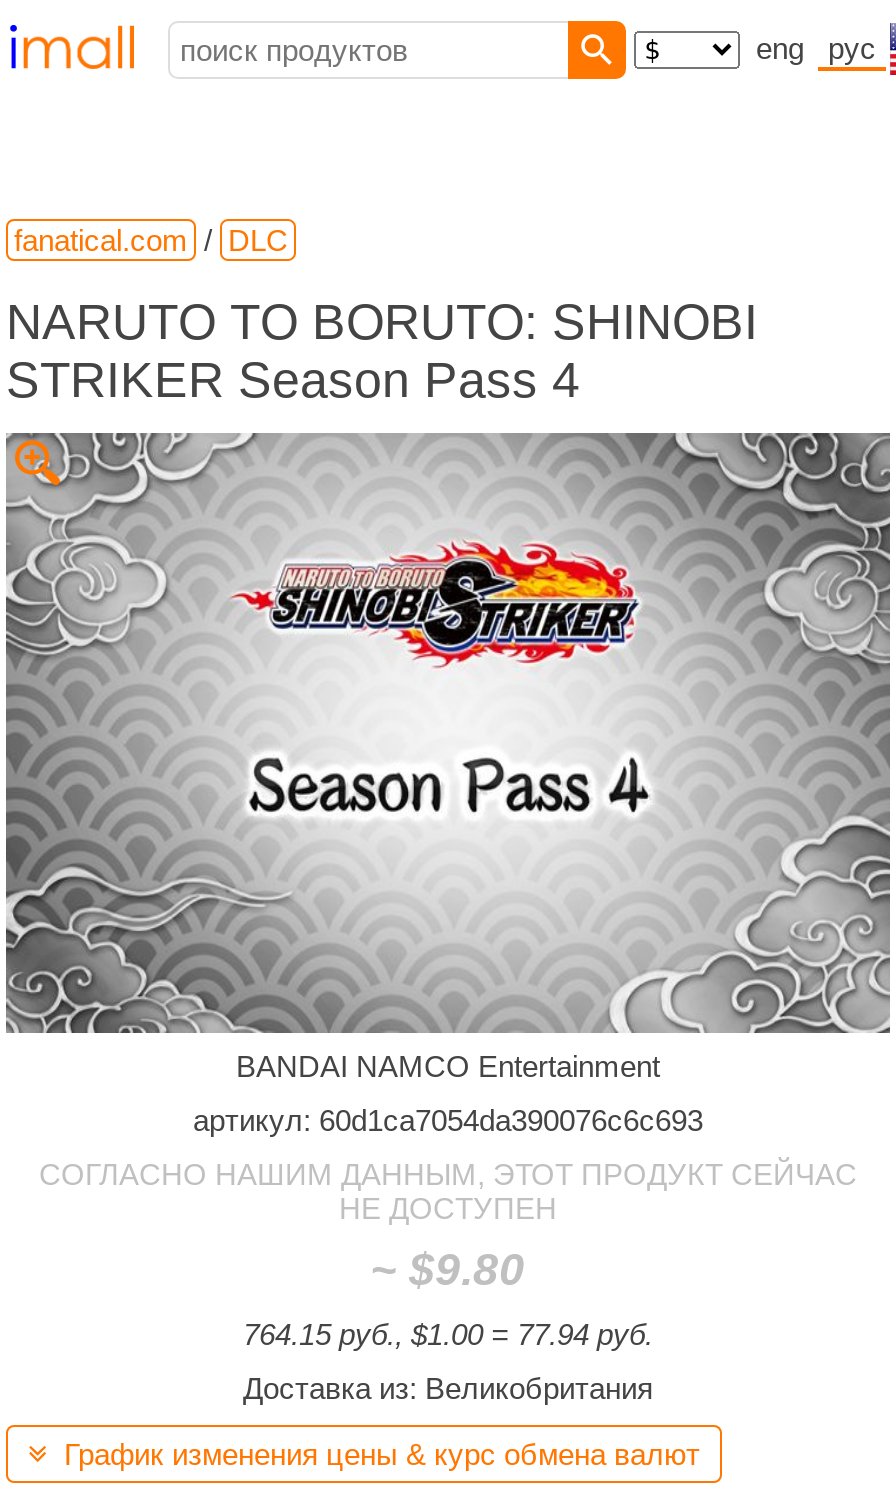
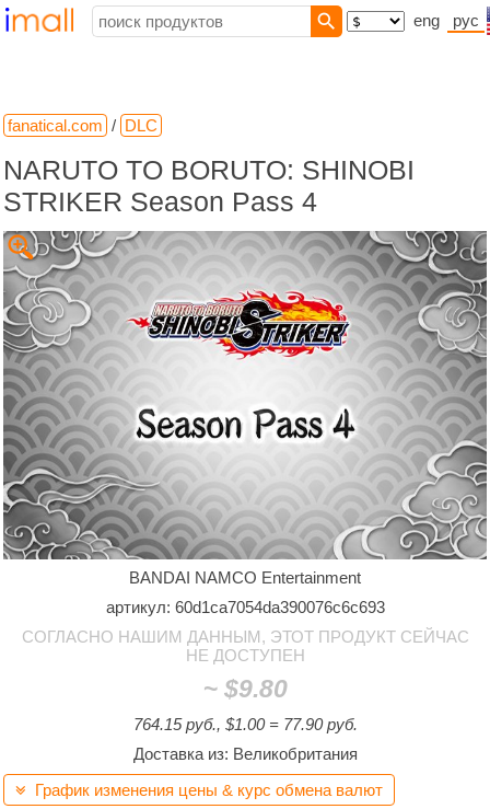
- 764.15 руб., $1.00 = 77.94 руб.
+ 764.15 руб., $1.00 = 77.90 руб.
